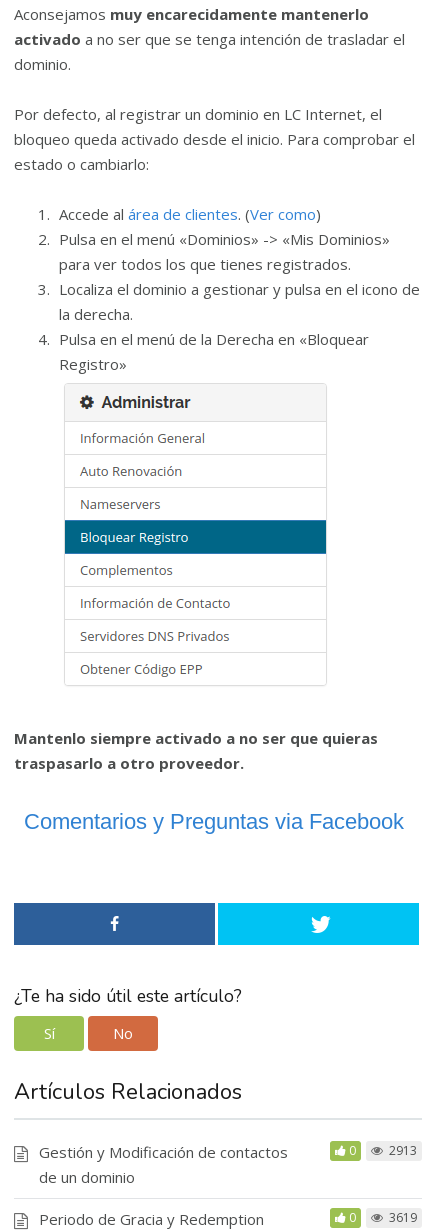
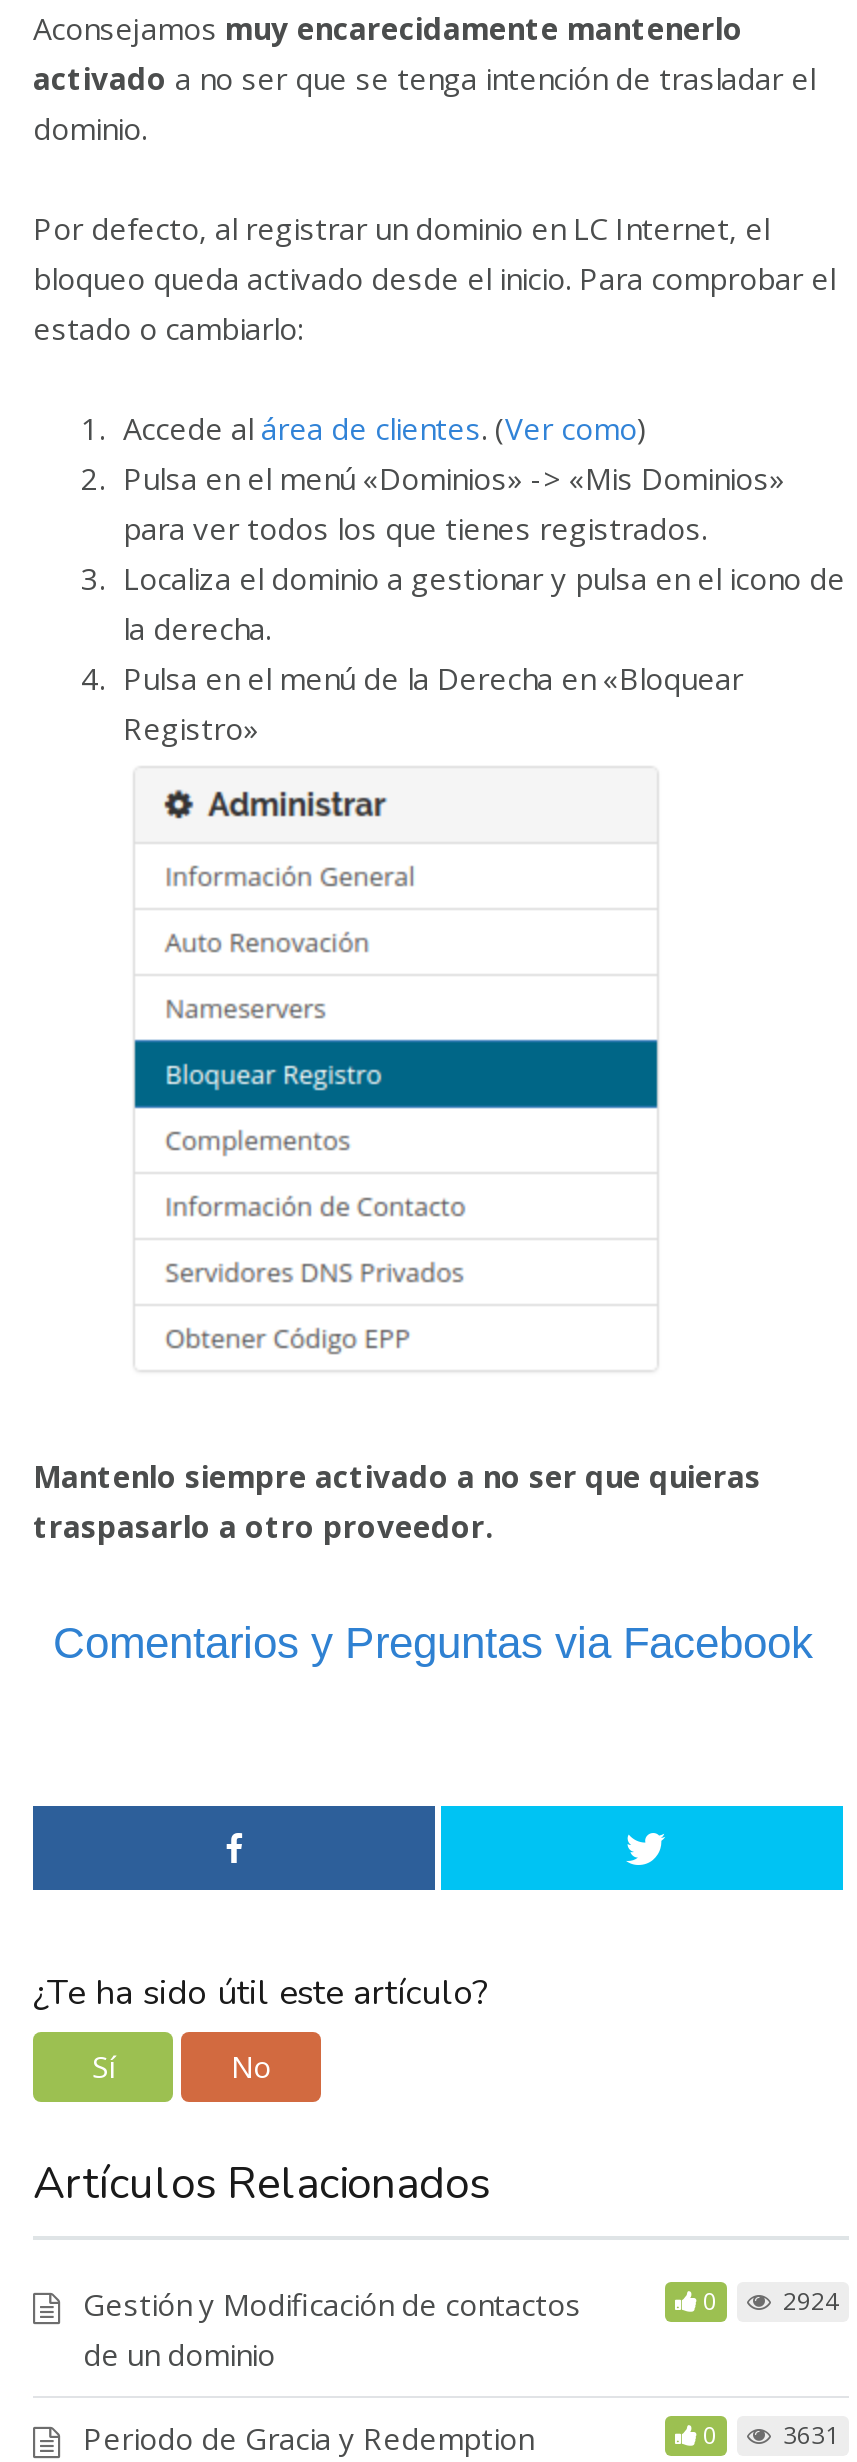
- 0 2913
+ 0 2924

- 0 3619
+ 0 3631
